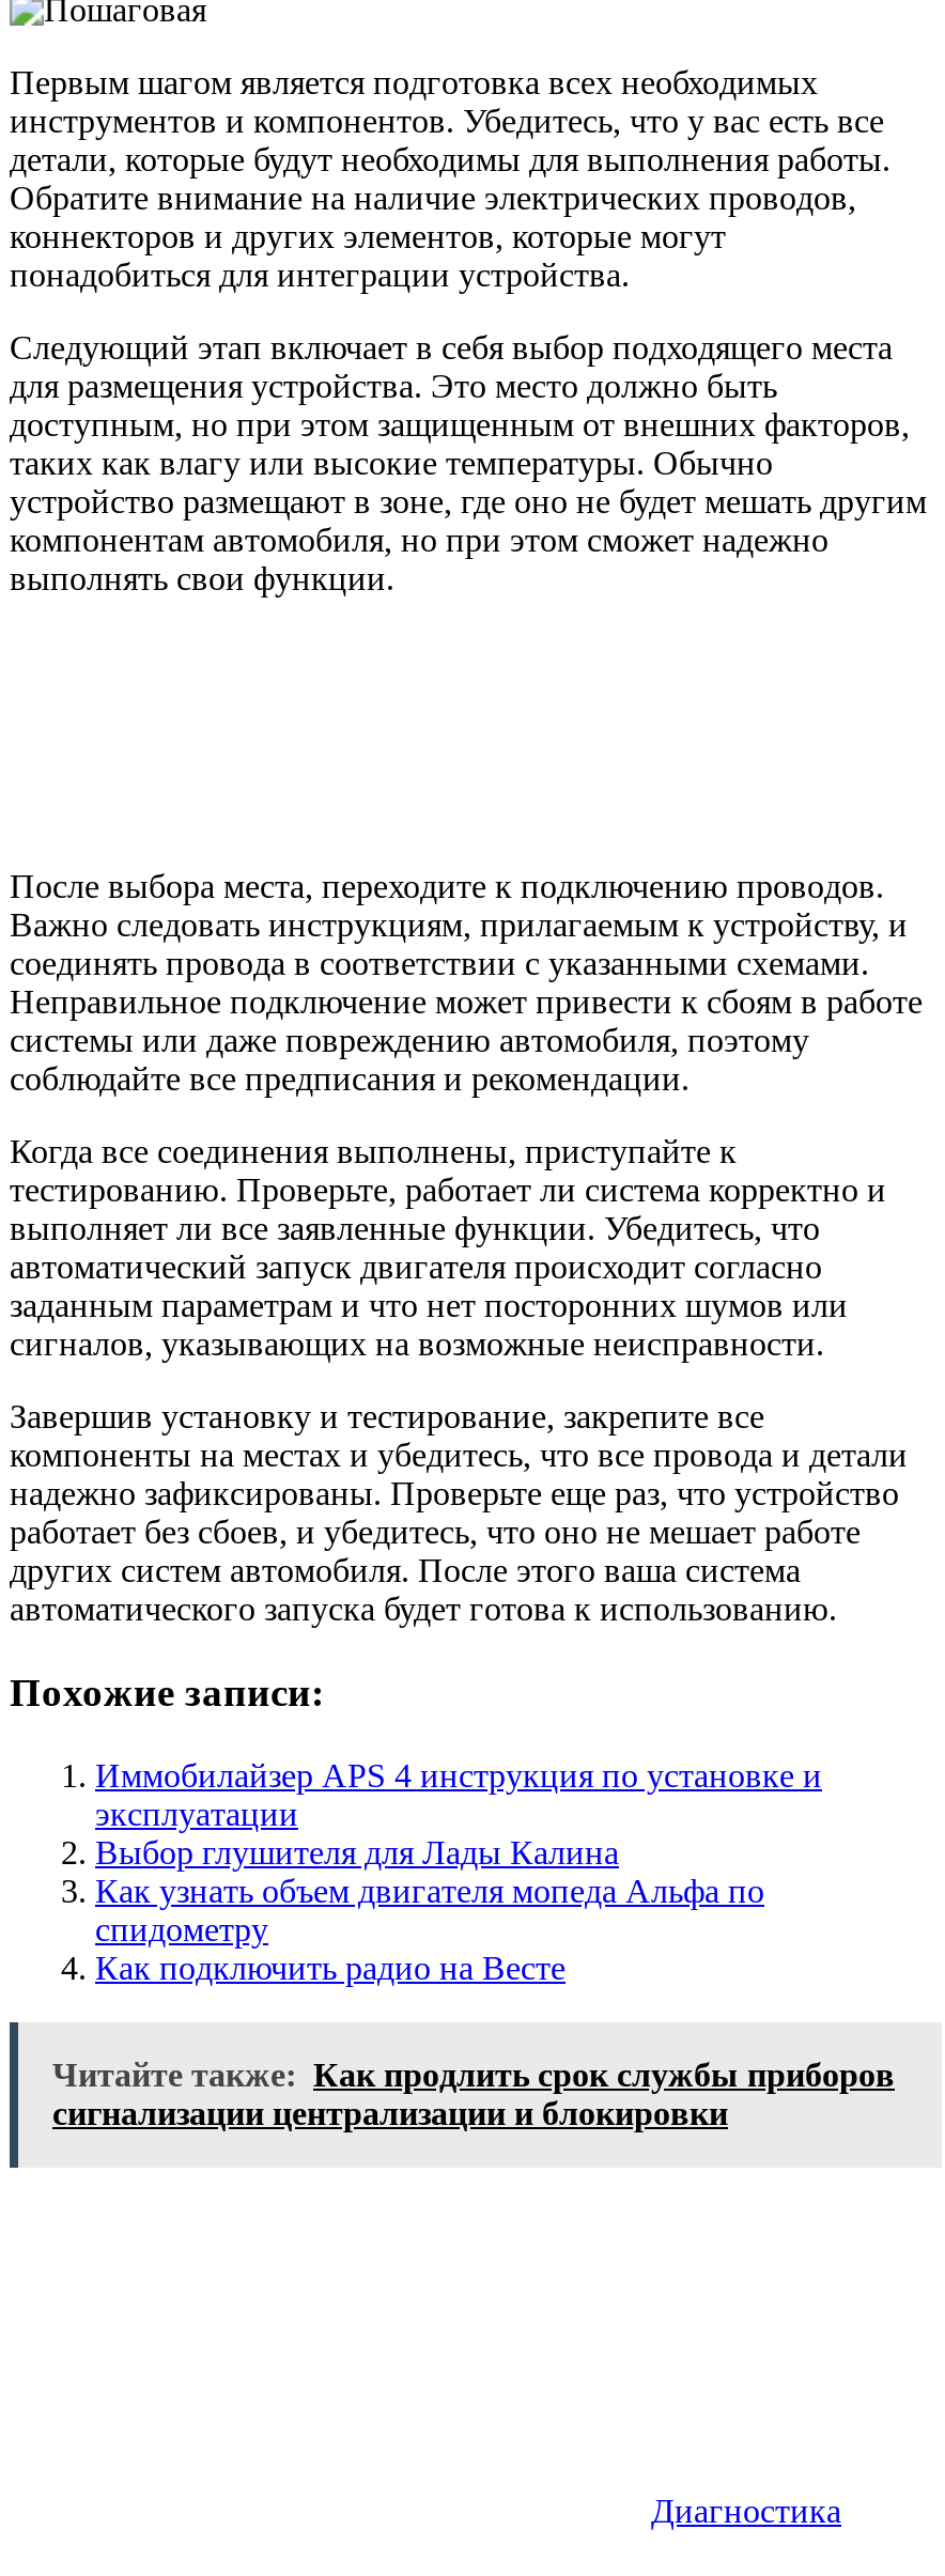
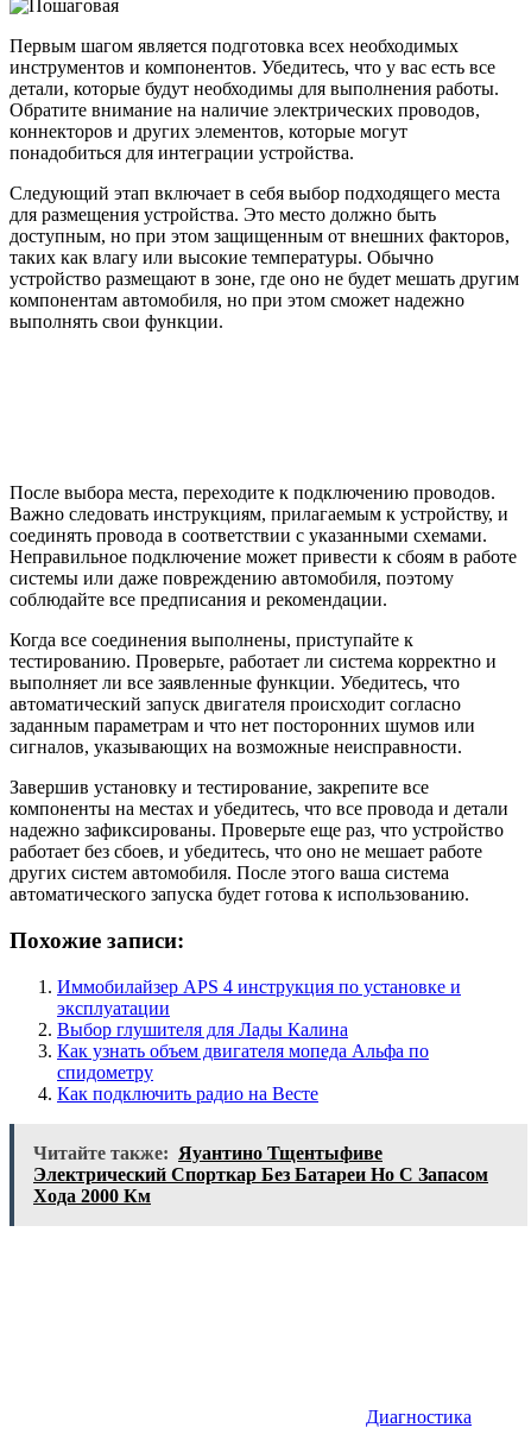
- Читайте также: Как продлить срок службы приборов
- сигнализации централизации и блокировки
+ Читайте также: Яуантино Тщентыфиве
+ Электрический Спорткар Без Батареи Но С Запасом
+ Хода 2000 Км
